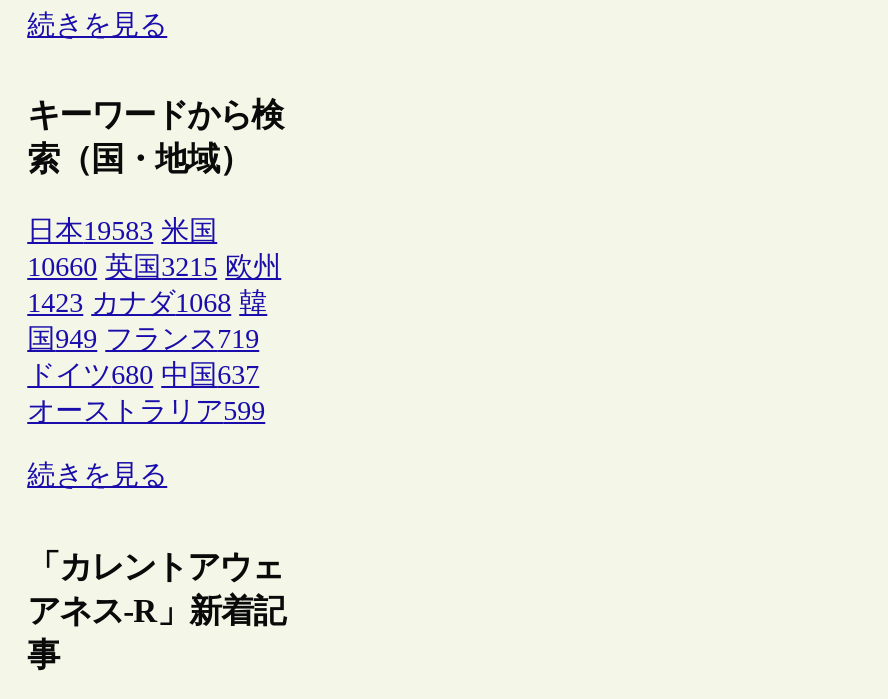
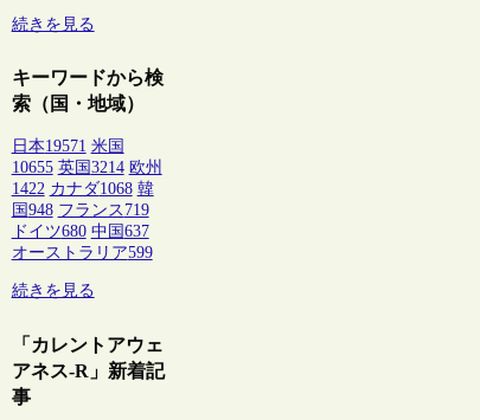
- 日本19583 米国
+ 日本19571 米国

- 10660 英国3215 欧州
+ 10655 英国3214 欧州

- 1423 カナダ1068 韓
+ 1422 カナダ1068 韓

- 国949 フランス719
+ 国948 フランス719
